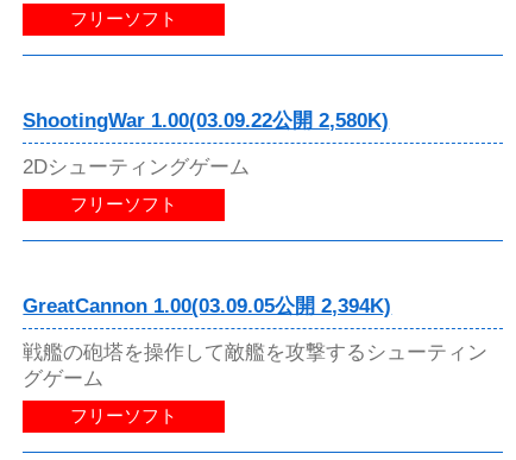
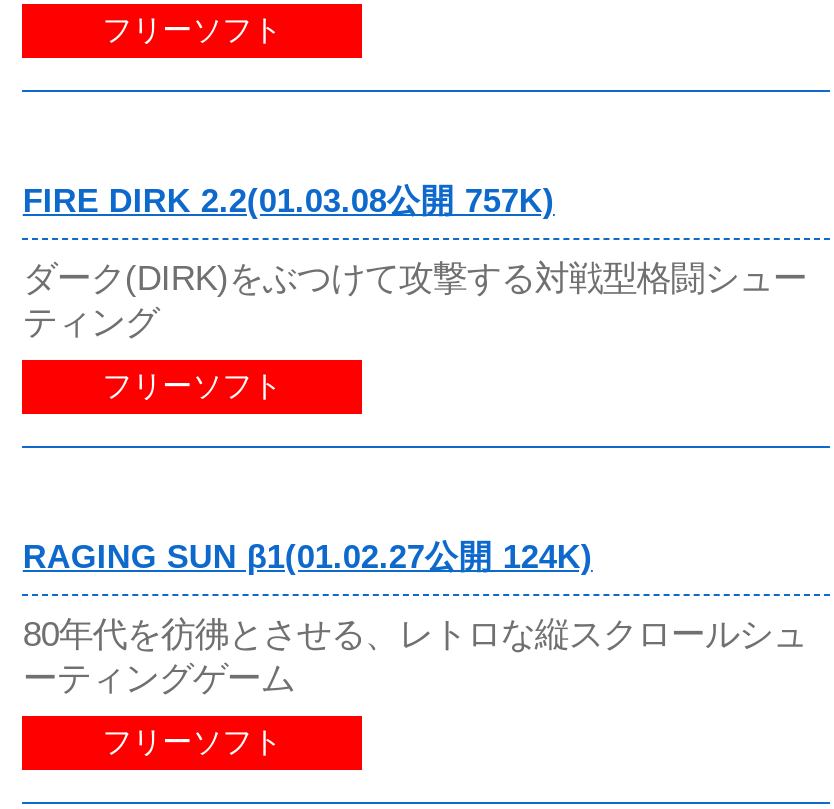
- ShootingWar 1.00(03.09.22公開 2,580K)
+ FIRE DIRK 2.2(01.03.08公開 757K)

- 2Dシューティングゲーム
+ ダーク(DIRK)をぶつけて攻撃する対戦型格闘シュー
+ ティング

- GreatCannon 1.00(03.09.05公開 2,394K)
+ RAGING SUN β1(01.02.27公開 124K)

- 戦艦の砲塔を操作して敵艦を攻撃するシューティン
- グゲーム
+ 80年代を彷彿とさせる、レトロな縦スクロールシュ
+ ーティングゲーム
